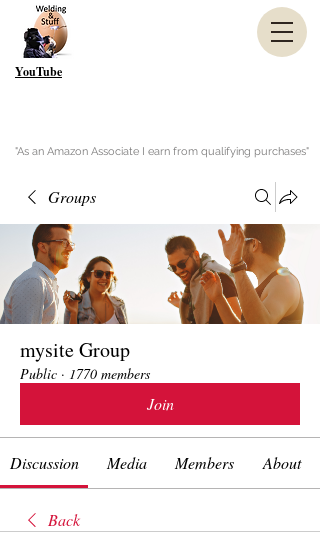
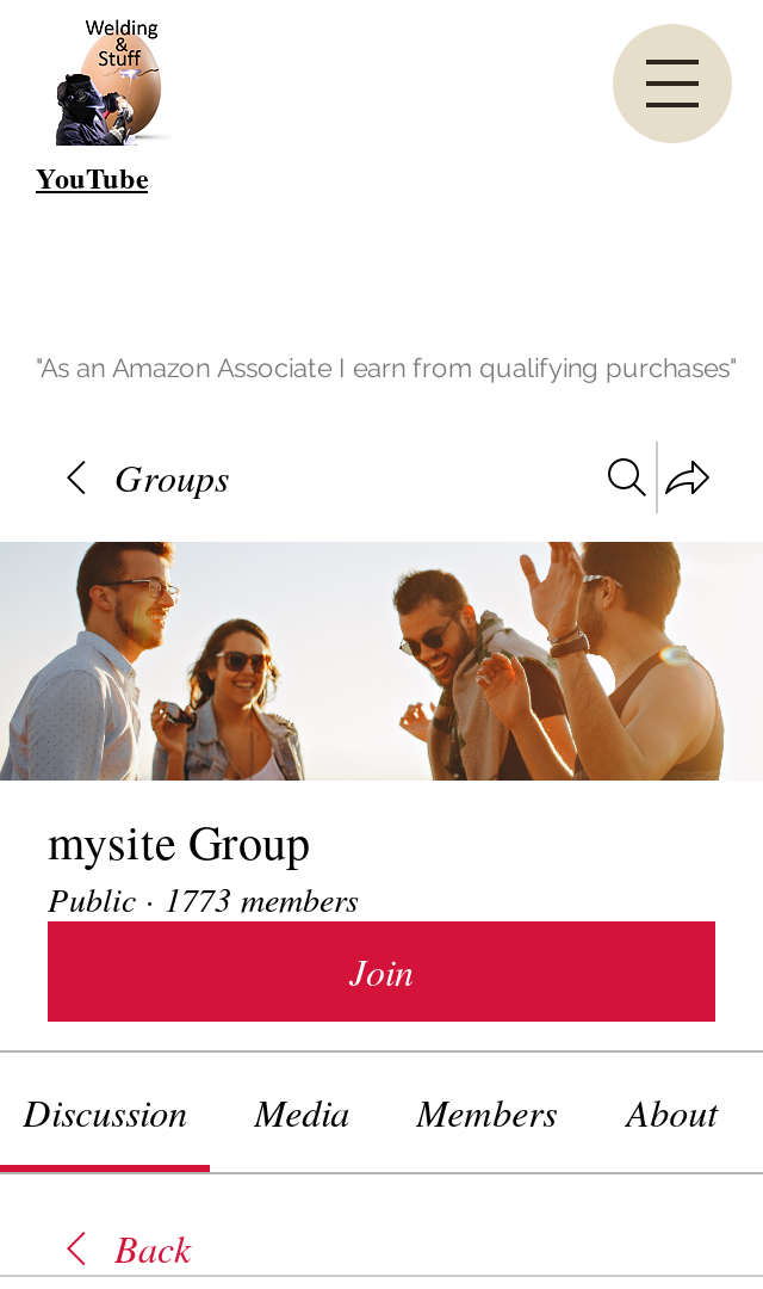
- Public · 1770 members
+ Public · 1773 members
